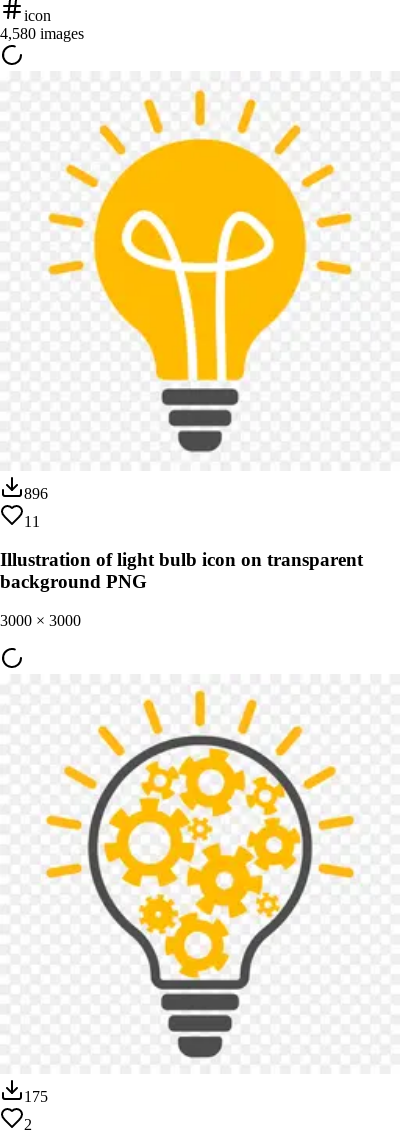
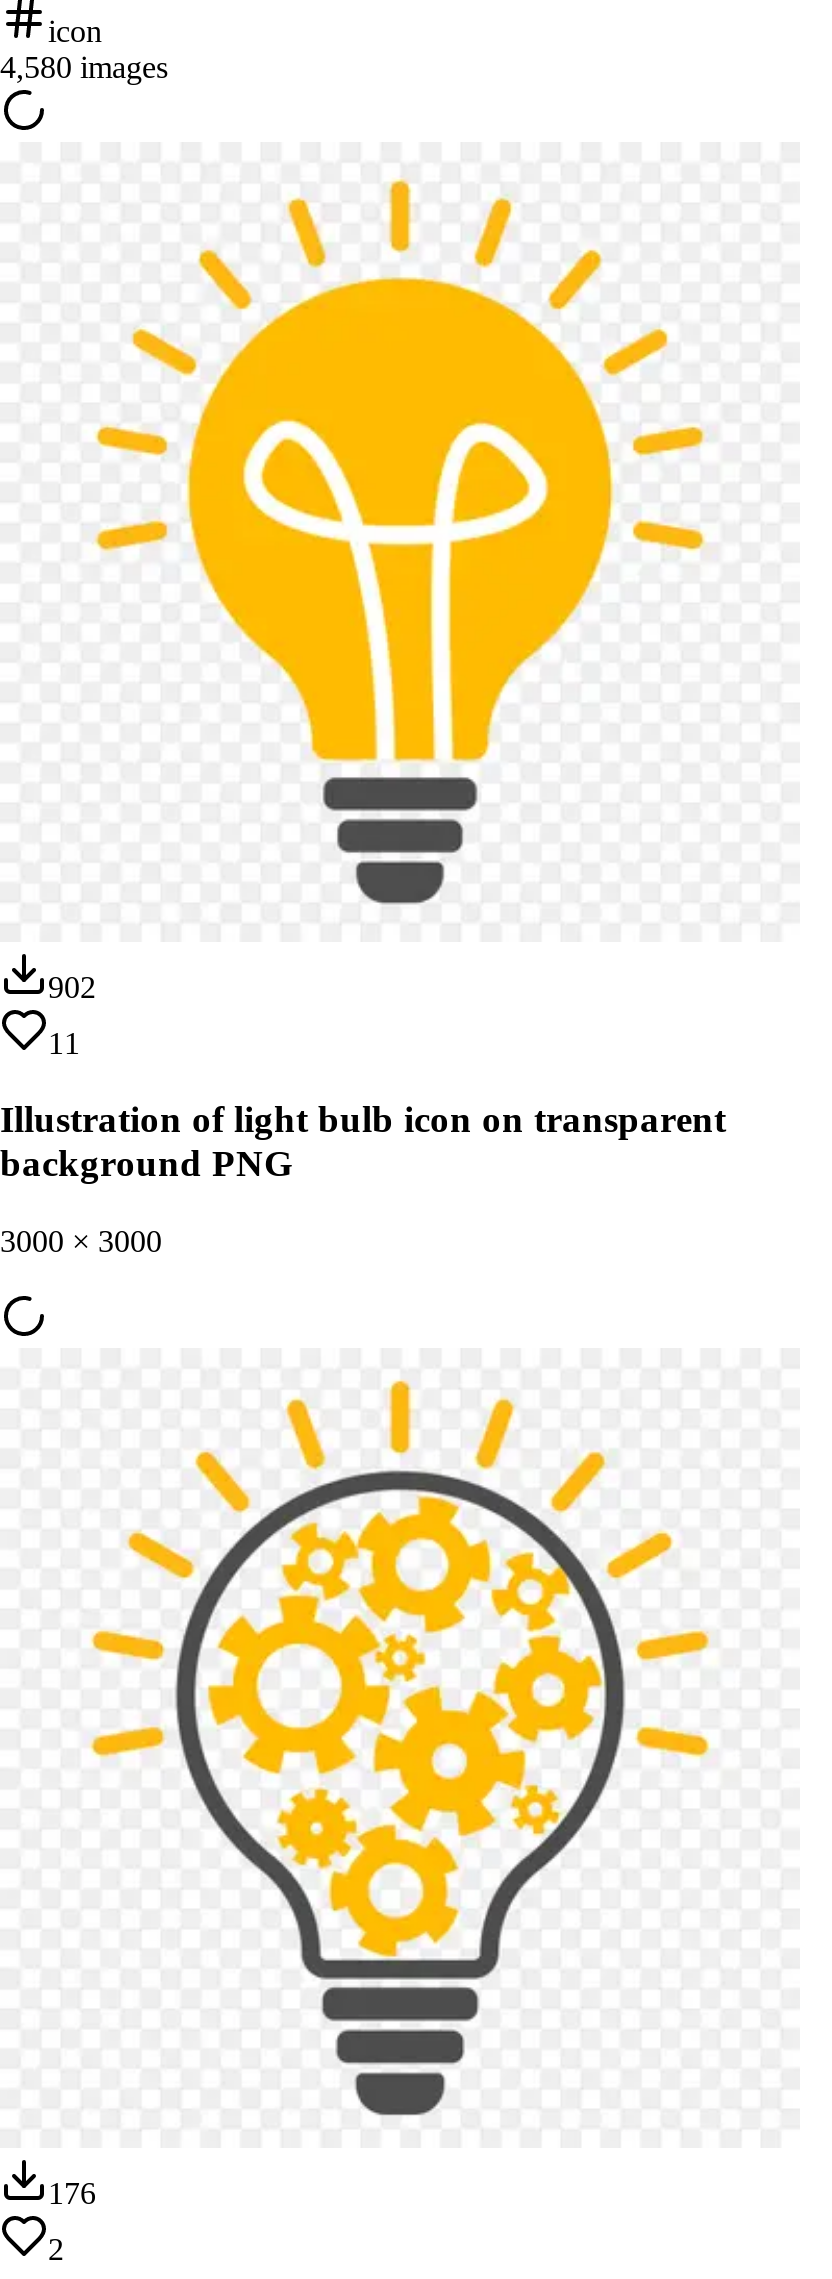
- 896
+ 902

- 175
+ 176
